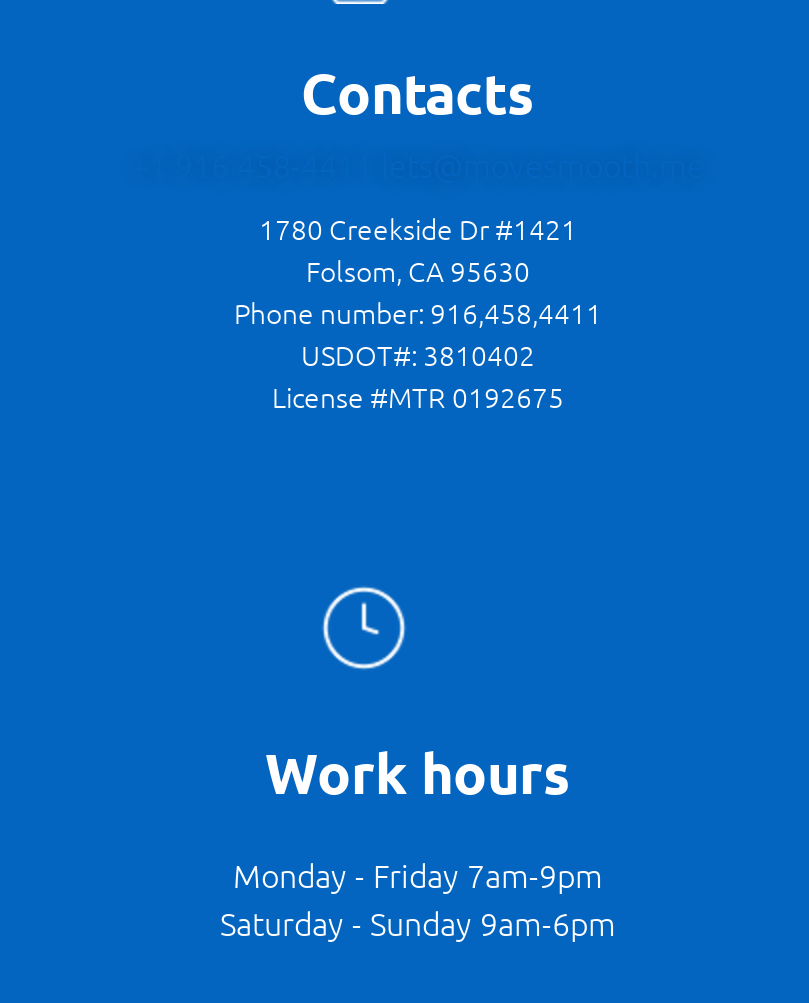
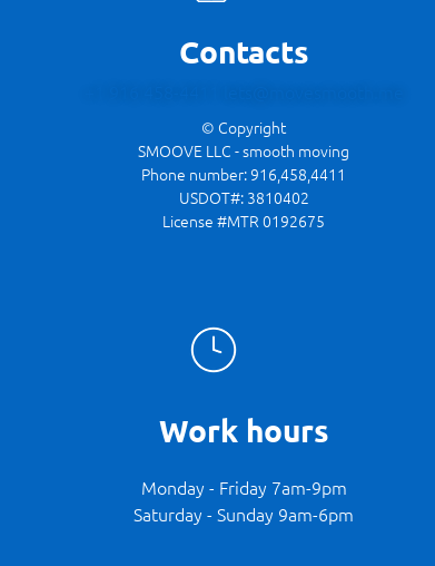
- 1780 Creekside Dr #1421
- Folsom, CA 95630
+ © Copyright
+ SMOOVE LLC - smooth moving
